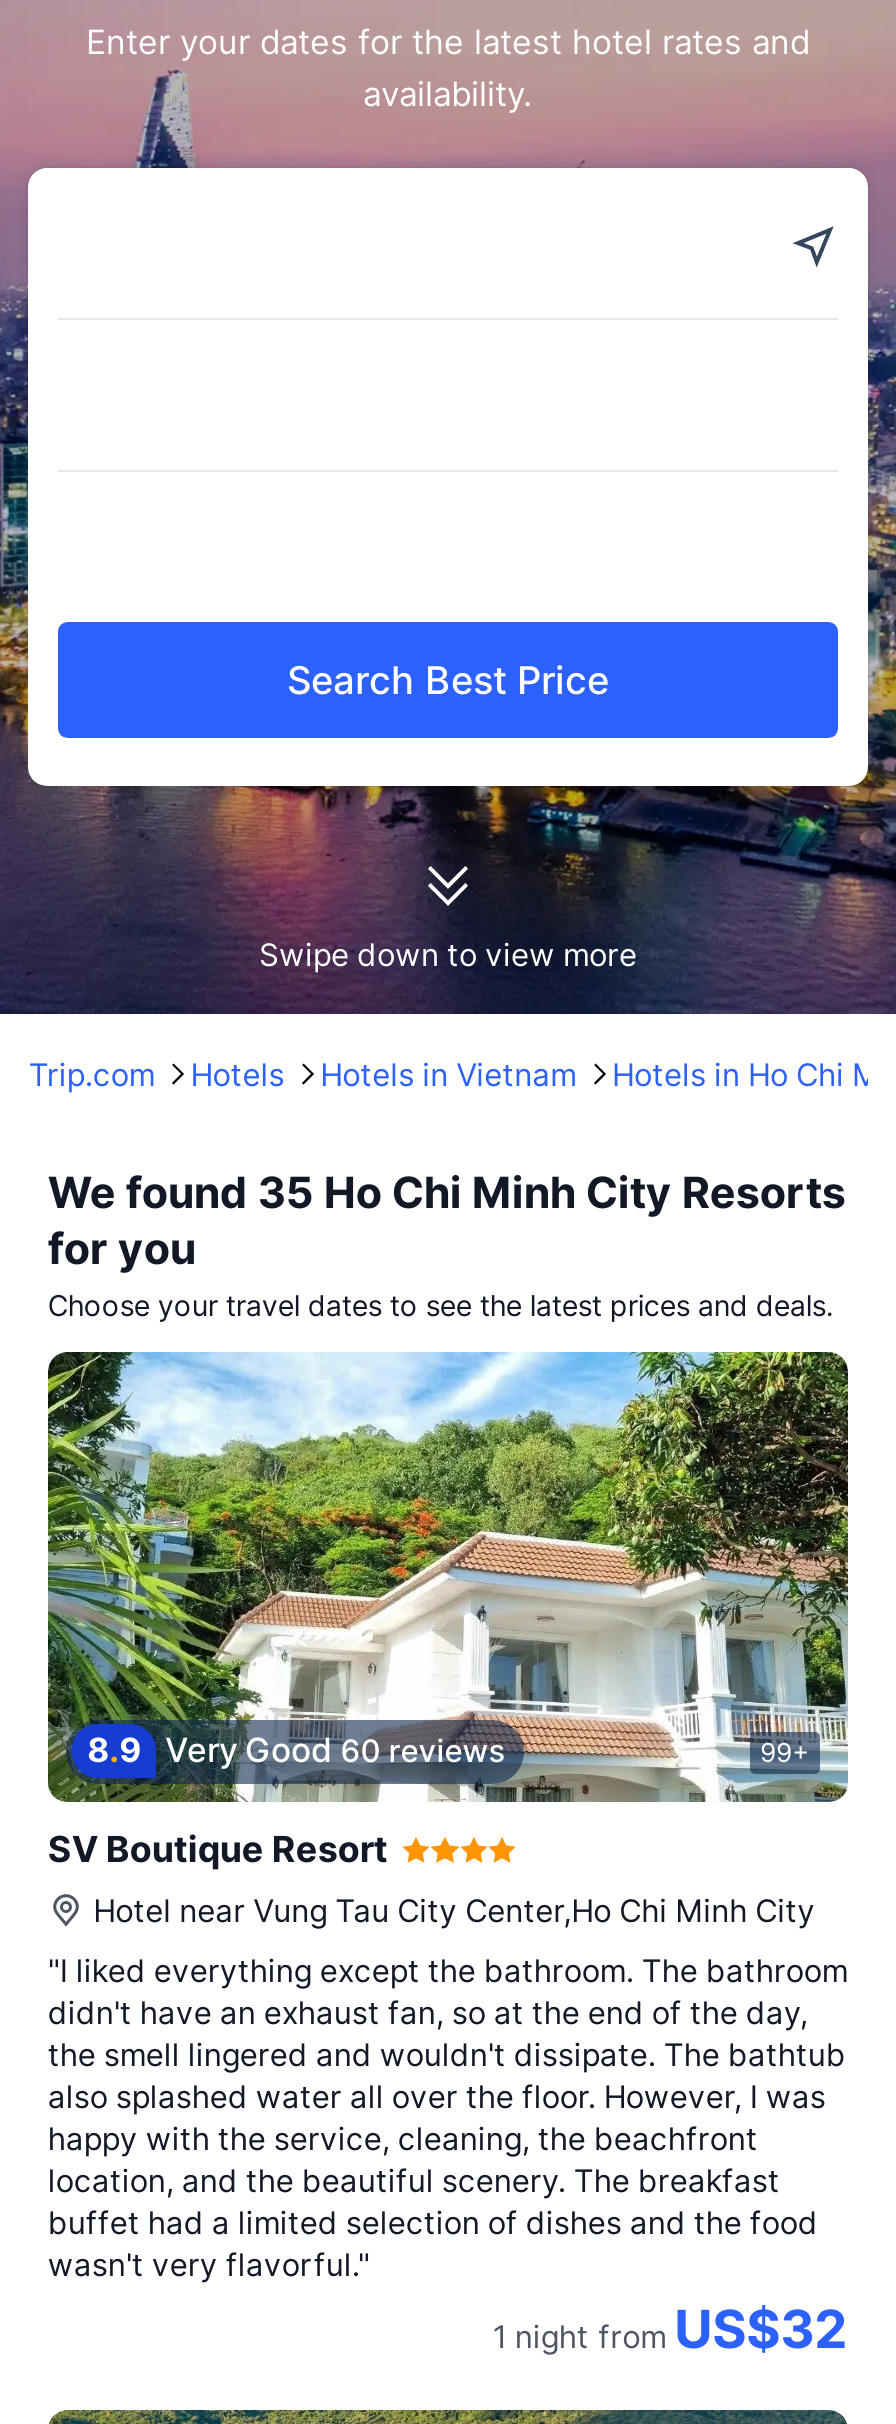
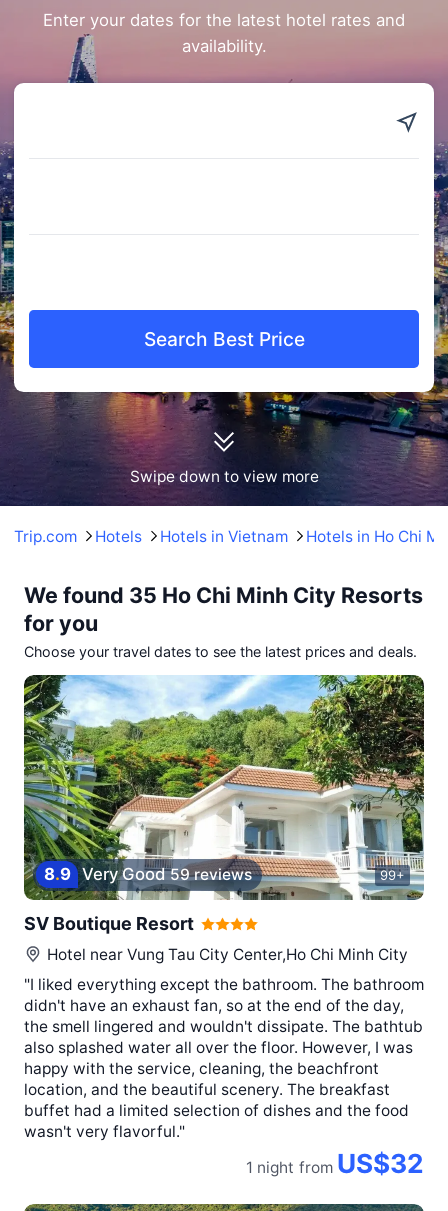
- 8.9 Very Good 60 reviews
+ 8.9 Very Good 59 reviews
